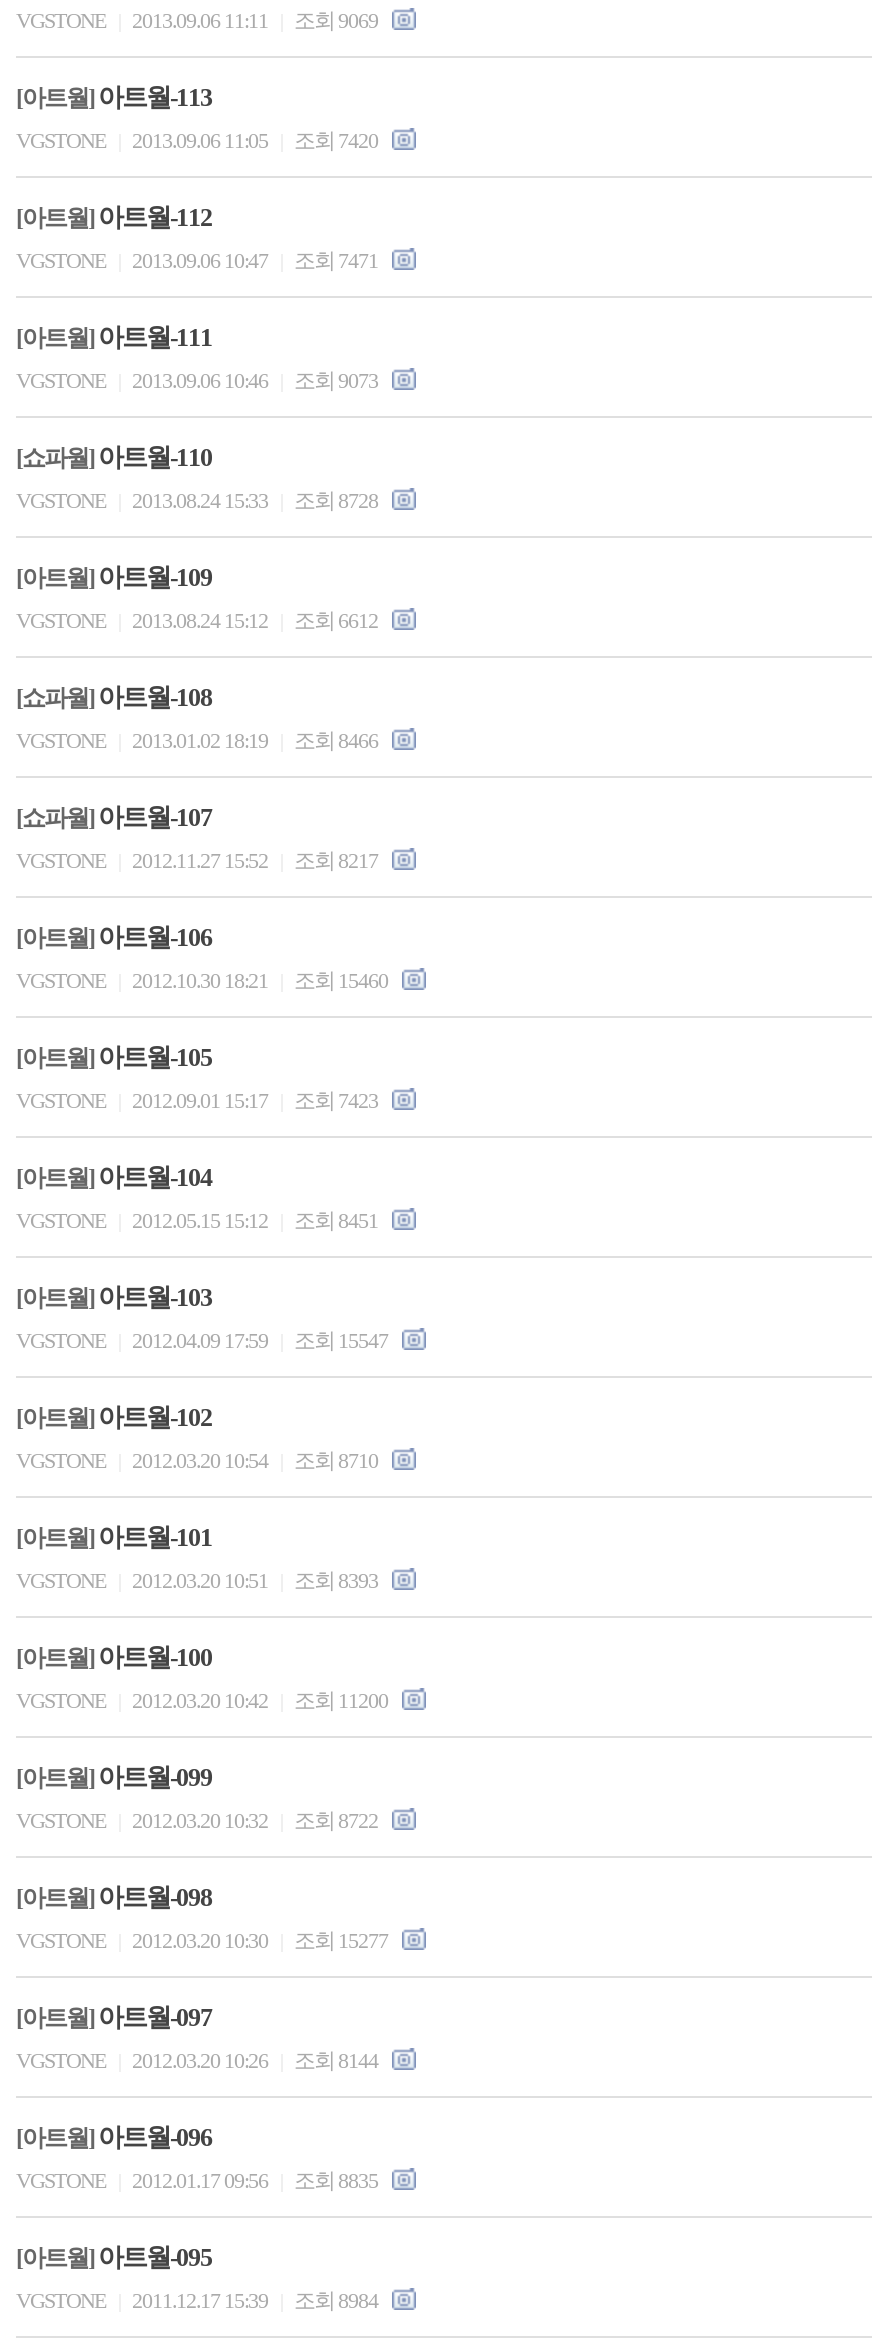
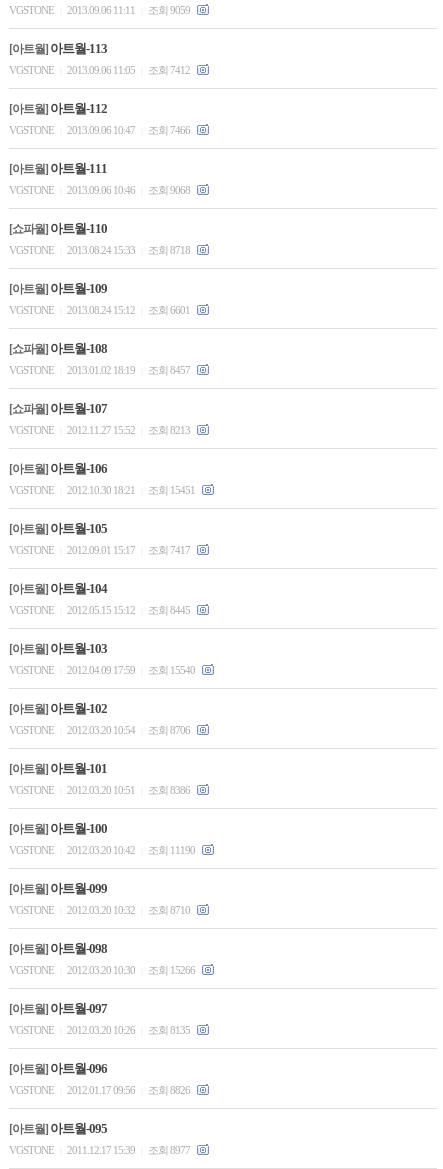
- VGSTONE 2013.09.06 11:11 조회 9069
+ VGSTONE 2013.09.06 11:11 조회 9059

- VGSTONE 2013.09.06 11:05 조회 7420
+ VGSTONE 2013.09.06 11:05 조회 7412

- VGSTONE 2013.09.06 10:47 조회 7471
+ VGSTONE 2013.09.06 10:47 조회 7466

- VGSTONE 2013.09.06 10:46 조회 9073
+ VGSTONE 2013.09.06 10:46 조회 9068

- VGSTONE 2013.08.24 15:33 조회 8728
+ VGSTONE 2013.08.24 15:33 조회 8718

- VGSTONE 2013.08.24 15:12 조회 6612
+ VGSTONE 2013.08.24 15:12 조회 6601

- VGSTONE 2013.01.02 18:19 조회 8466
+ VGSTONE 2013.01.02 18:19 조회 8457

- VGSTONE 2012.11.27 15:52 조회 8217
+ VGSTONE 2012.11.27 15:52 조회 8213

- VGSTONE 2012.10.30 18:21 조회 15460
+ VGSTONE 2012.10.30 18:21 조회 15451

- VGSTONE 2012.09.01 15:17 조회 7423
+ VGSTONE 2012.09.01 15:17 조회 7417

- VGSTONE 2012.05.15 15:12 조회 8451
+ VGSTONE 2012.05.15 15:12 조회 8445

- VGSTONE 2012.04.09 17:59 조회 15547
+ VGSTONE 2012.04.09 17:59 조회 15540

- VGSTONE 2012.03.20 10:54 조회 8710
+ VGSTONE 2012.03.20 10:54 조회 8706

- VGSTONE 2012.03.20 10:51 조회 8393
+ VGSTONE 2012.03.20 10:51 조회 8386

- VGSTONE 2012.03.20 10:42 조회 11200
+ VGSTONE 2012.03.20 10:42 조회 11190

- VGSTONE 2012.03.20 10:32 조회 8722
+ VGSTONE 2012.03.20 10:32 조회 8710

- VGSTONE 2012.03.20 10:30 조회 15277
+ VGSTONE 2012.03.20 10:30 조회 15266

- VGSTONE 2012.03.20 10:26 조회 8144
+ VGSTONE 2012.03.20 10:26 조회 8135

- VGSTONE 2012.01.17 09:56 조회 8835
+ VGSTONE 2012.01.17 09:56 조회 8826

- VGSTONE 2011.12.17 15:39 조회 8984
+ VGSTONE 2011.12.17 15:39 조회 8977
